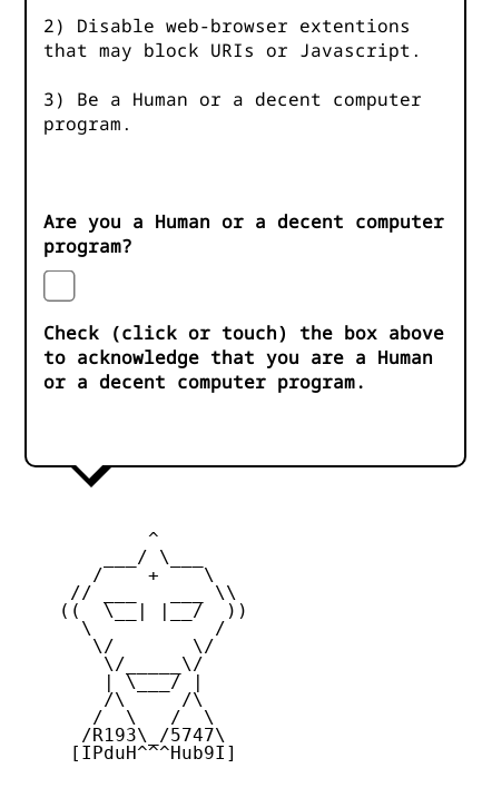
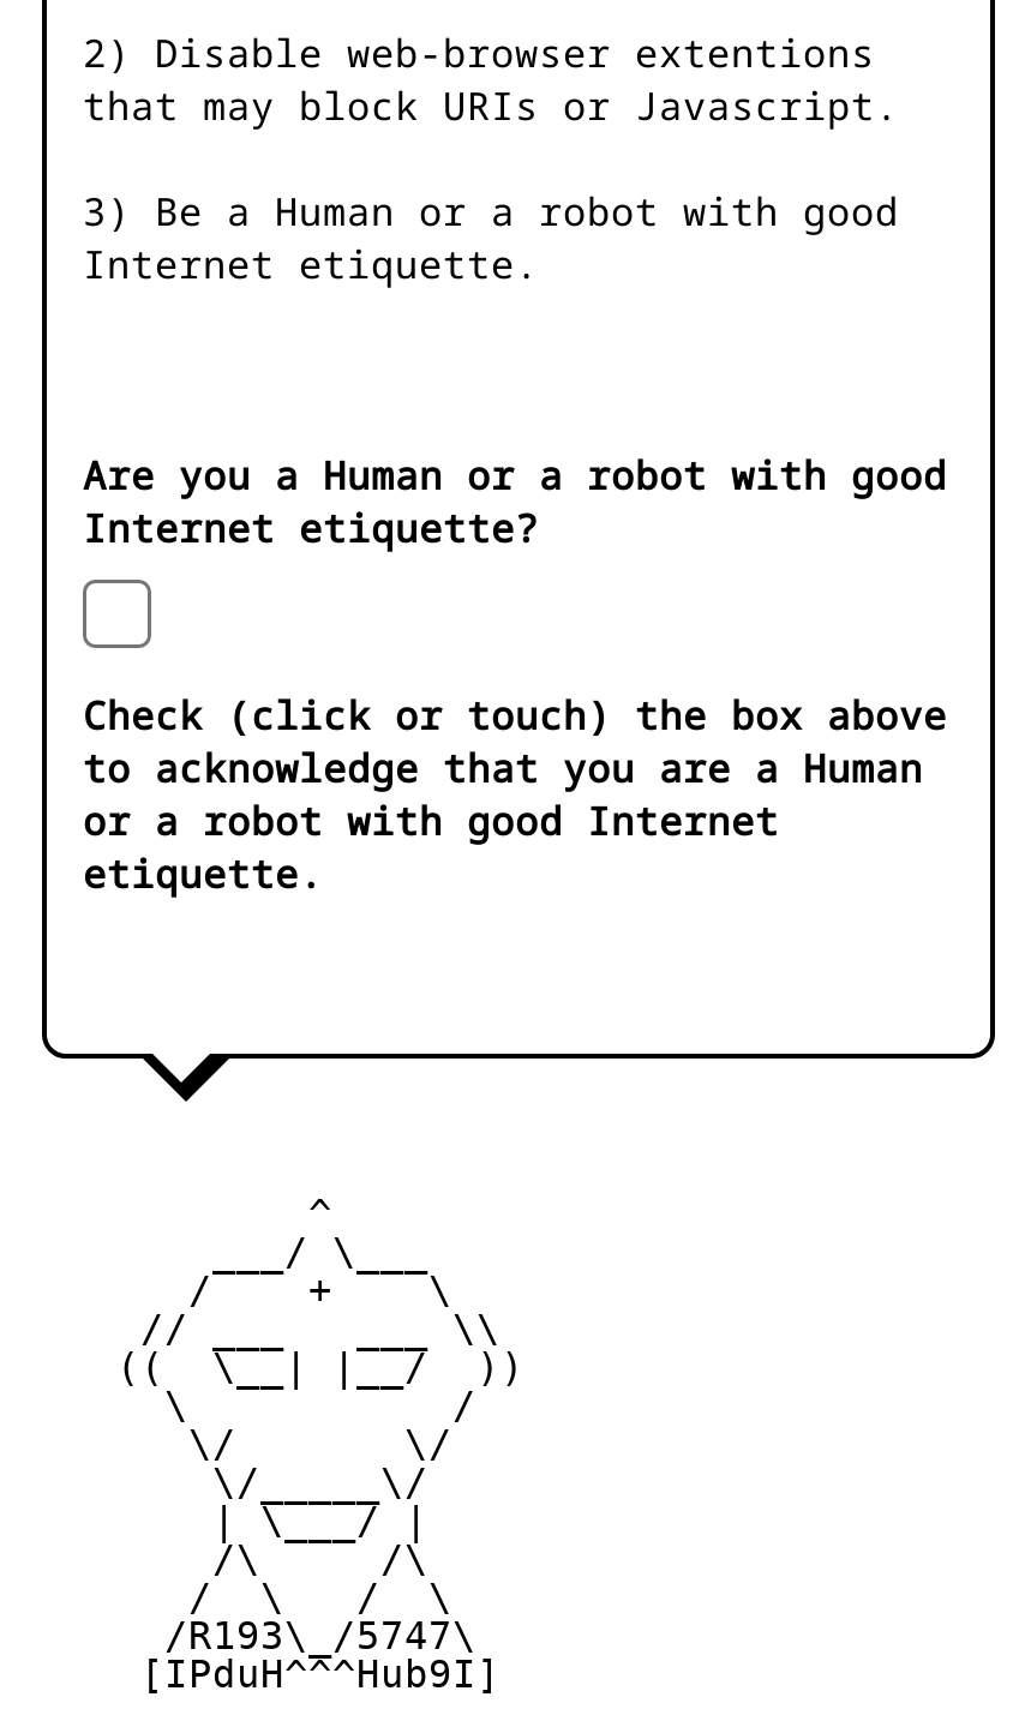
- 3) Be a Human or a decent computer
- program.
+ 3) Be a Human or a robot with good
+ Internet etiquette.

- Are you a Human or a decent computer
- program?
+ Are you a Human or a robot with good
+ Internet etiquette?

- or a decent computer program.
+ or a robot with good Internet
+ etiquette.
